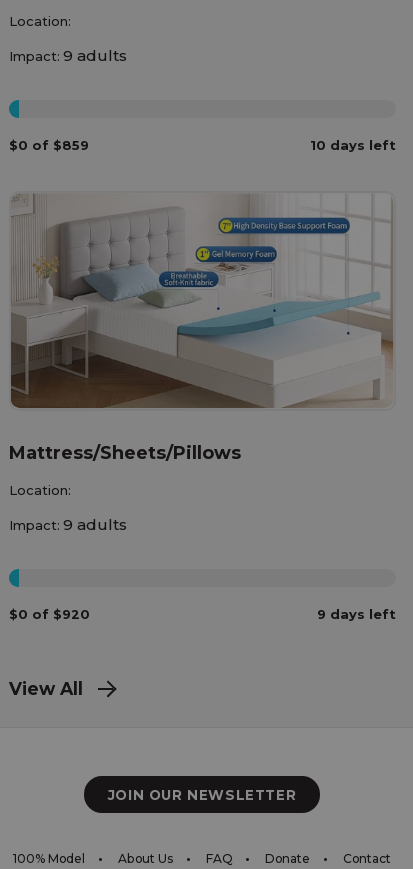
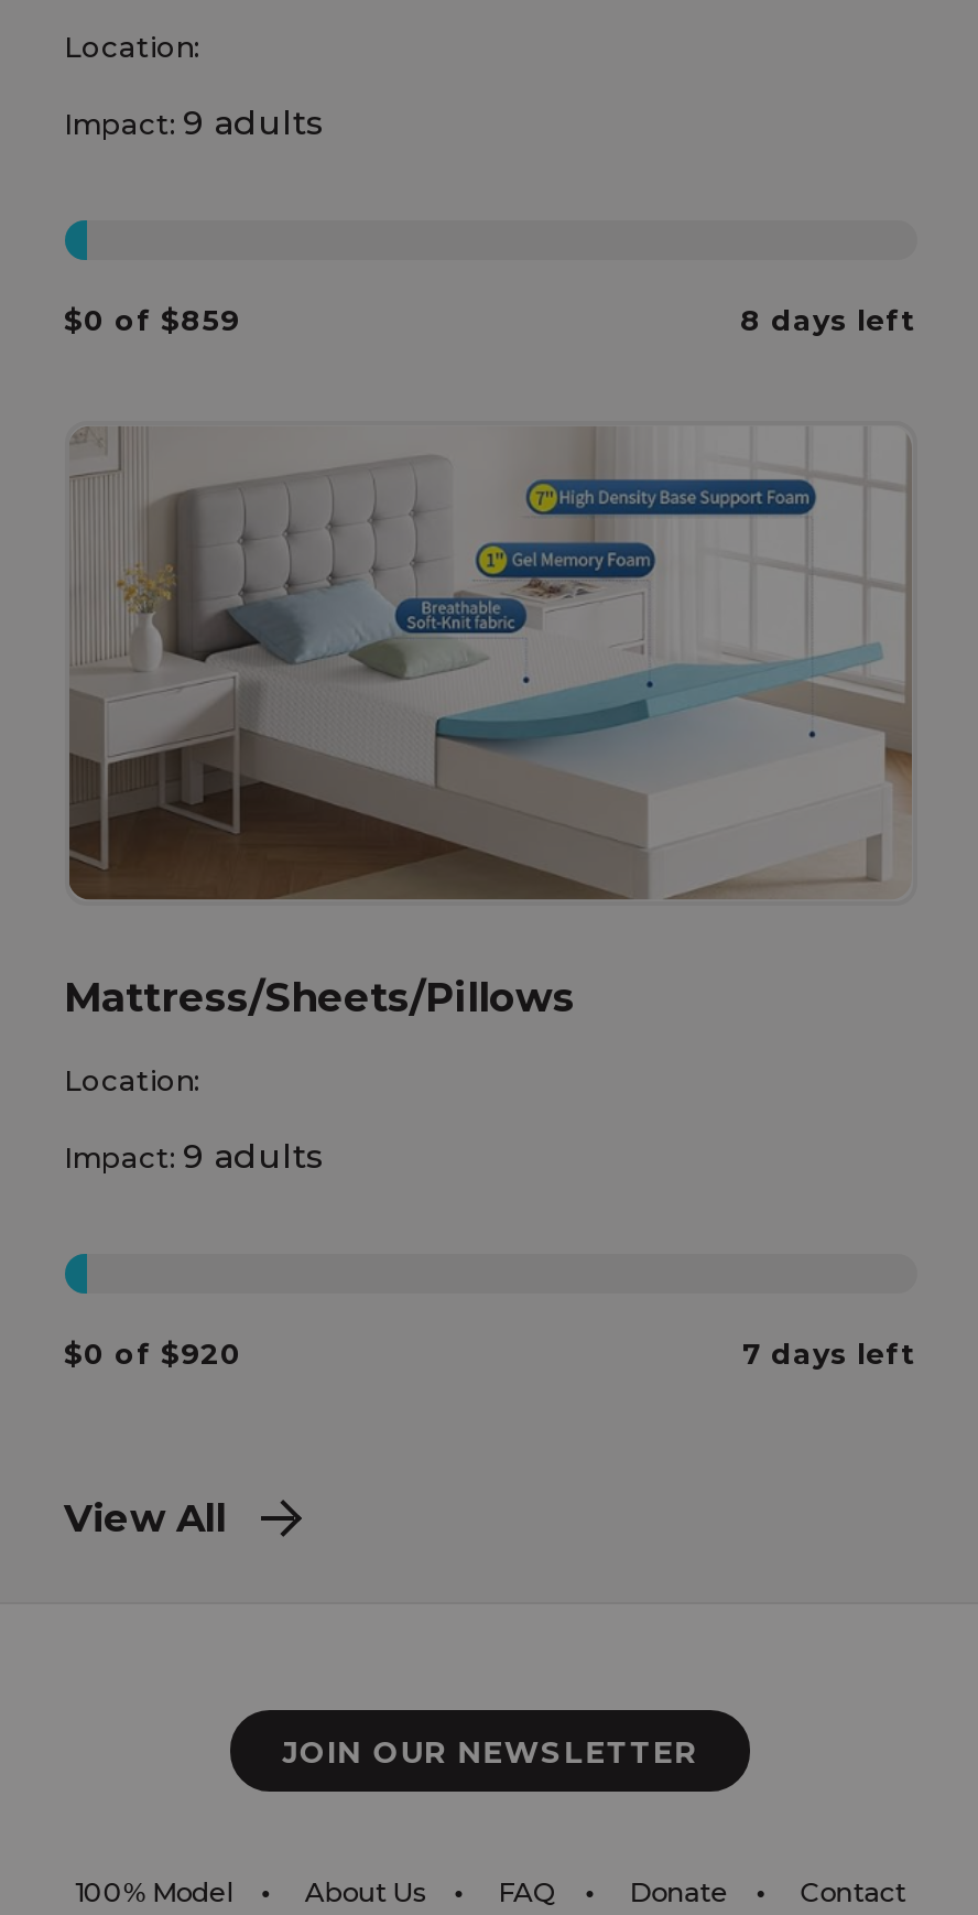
- 10 days left
+ 8 days left

- 9 days left
+ 7 days left
